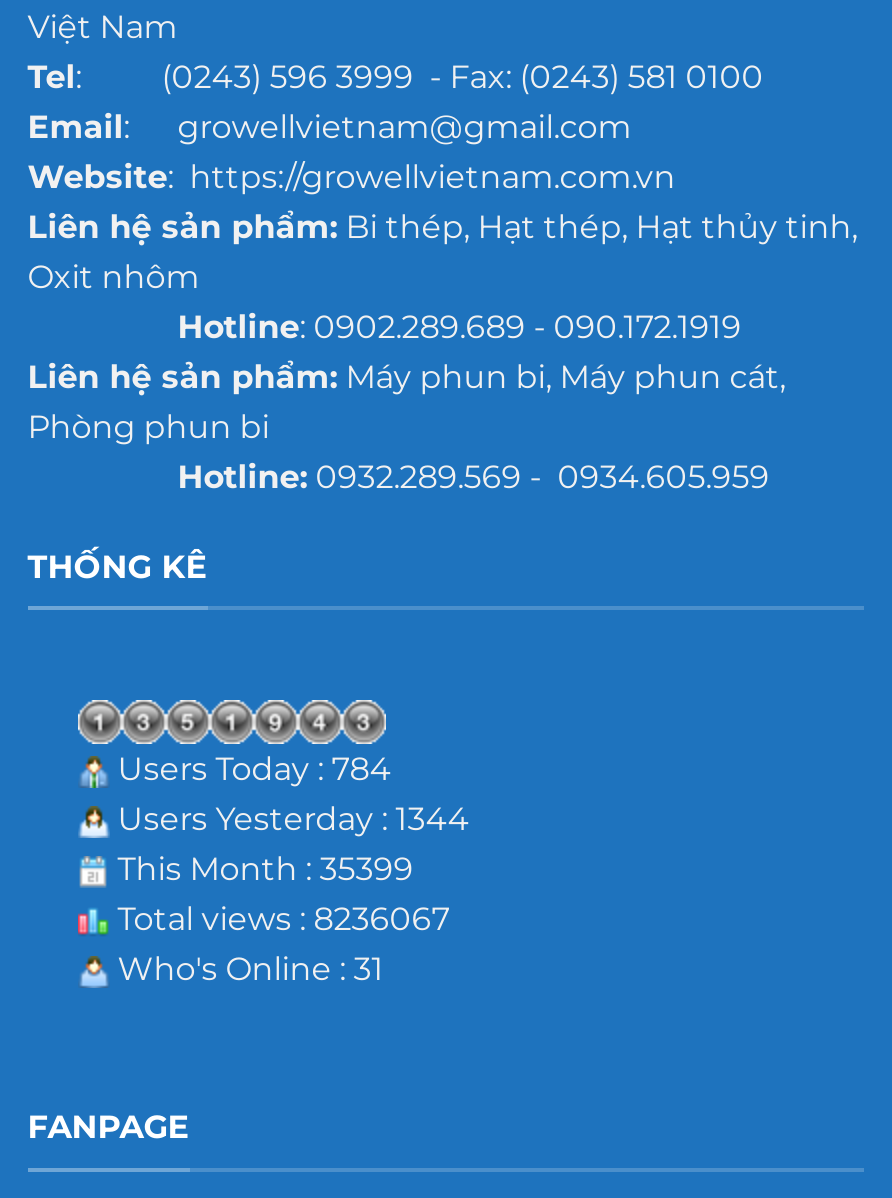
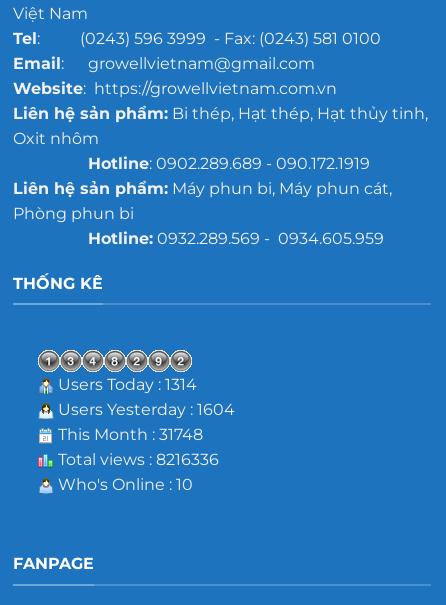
- Users Today : 784
+ Users Today : 1314

- Users Yesterday : 1344
+ Users Yesterday : 1604

- This Month : 35399
+ This Month : 31748

- Total views : 8236067
+ Total views : 8216336

- Who's Online : 31
+ Who's Online : 10
